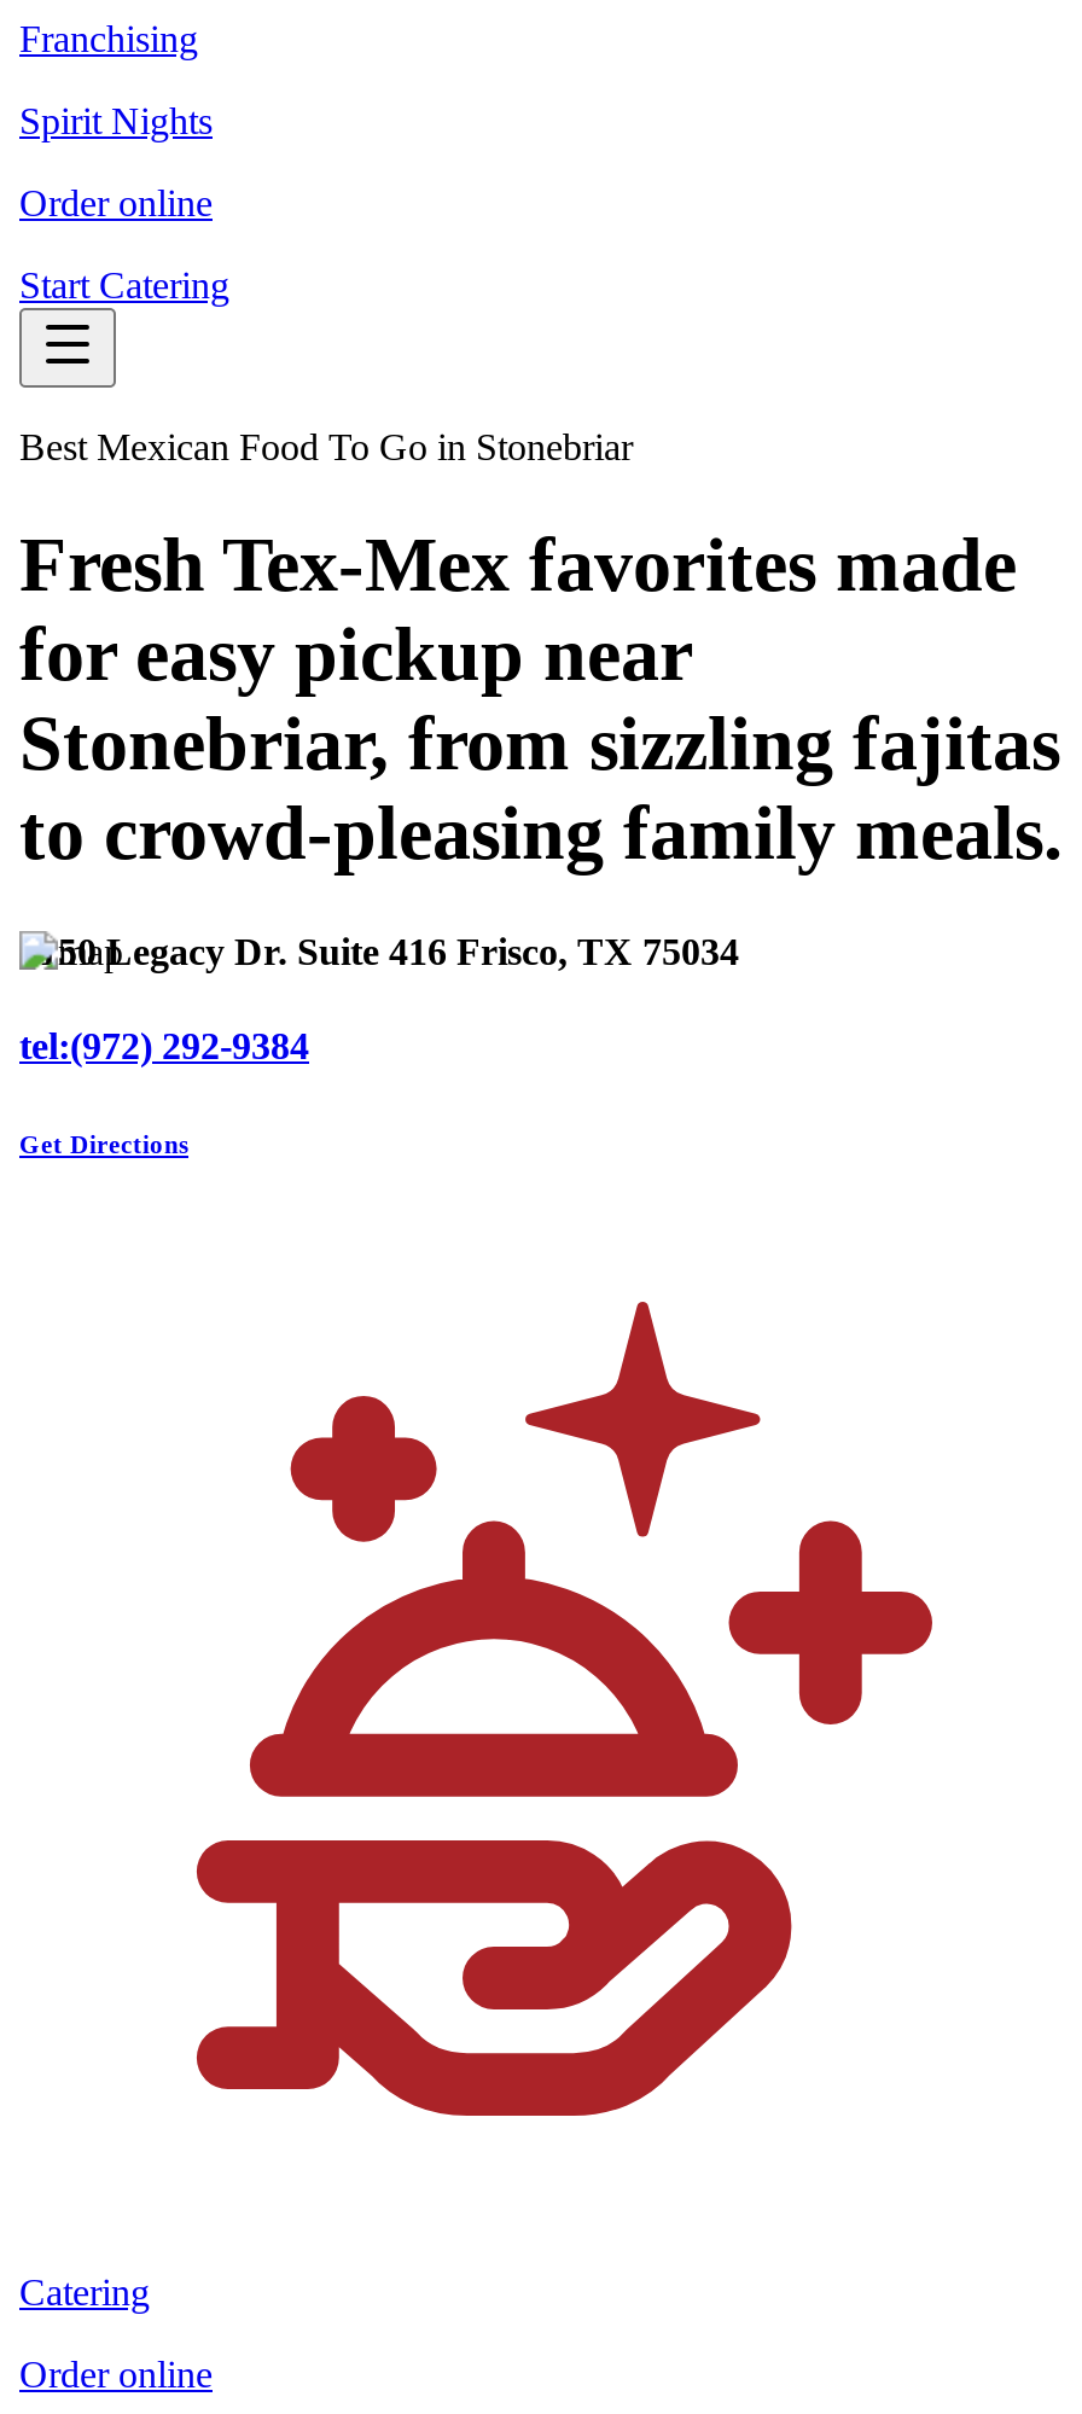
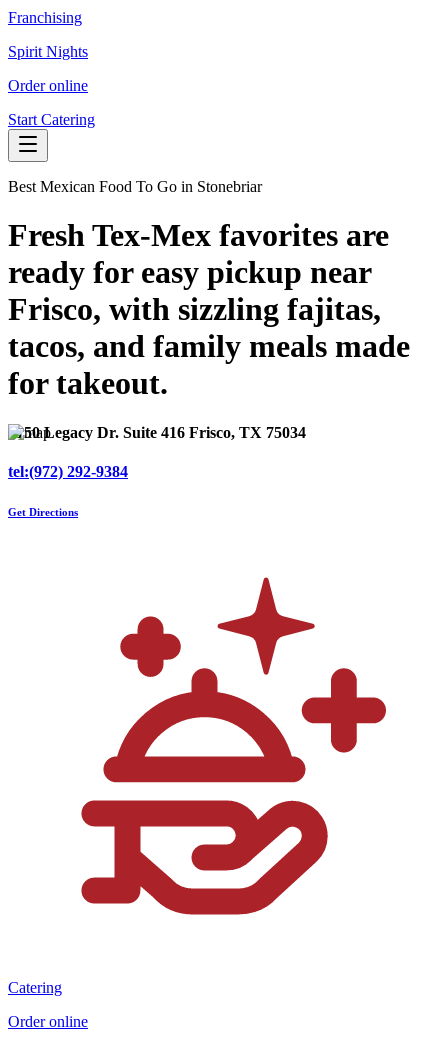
- Fresh Tex-Mex favorites made
- for easy pickup near
- Stonebriar, from sizzling fajitas
- to crowd-pleasing family meals.
+ Fresh Tex-Mex favorites are
+ ready for easy pickup near
+ Frisco, with sizzling fajitas,
+ tacos, and family meals made
+ for takeout.
